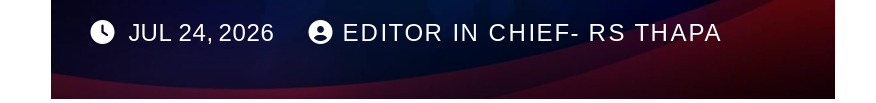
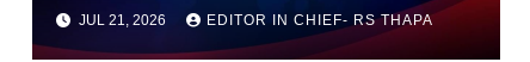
- JUL 24, 2026
+ JUL 21, 2026
